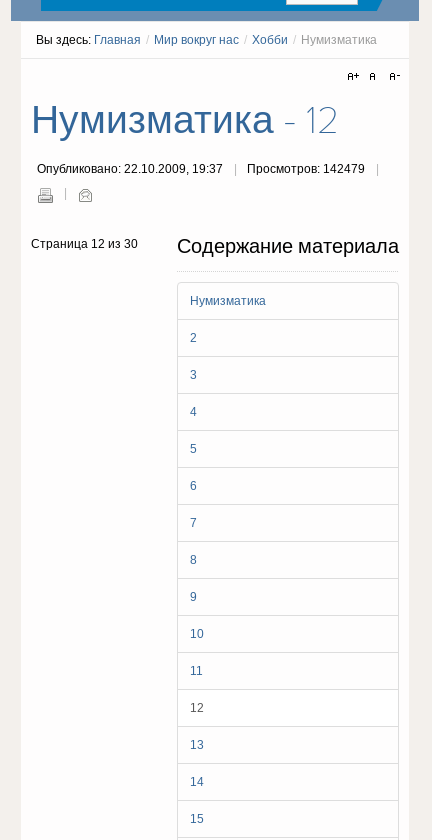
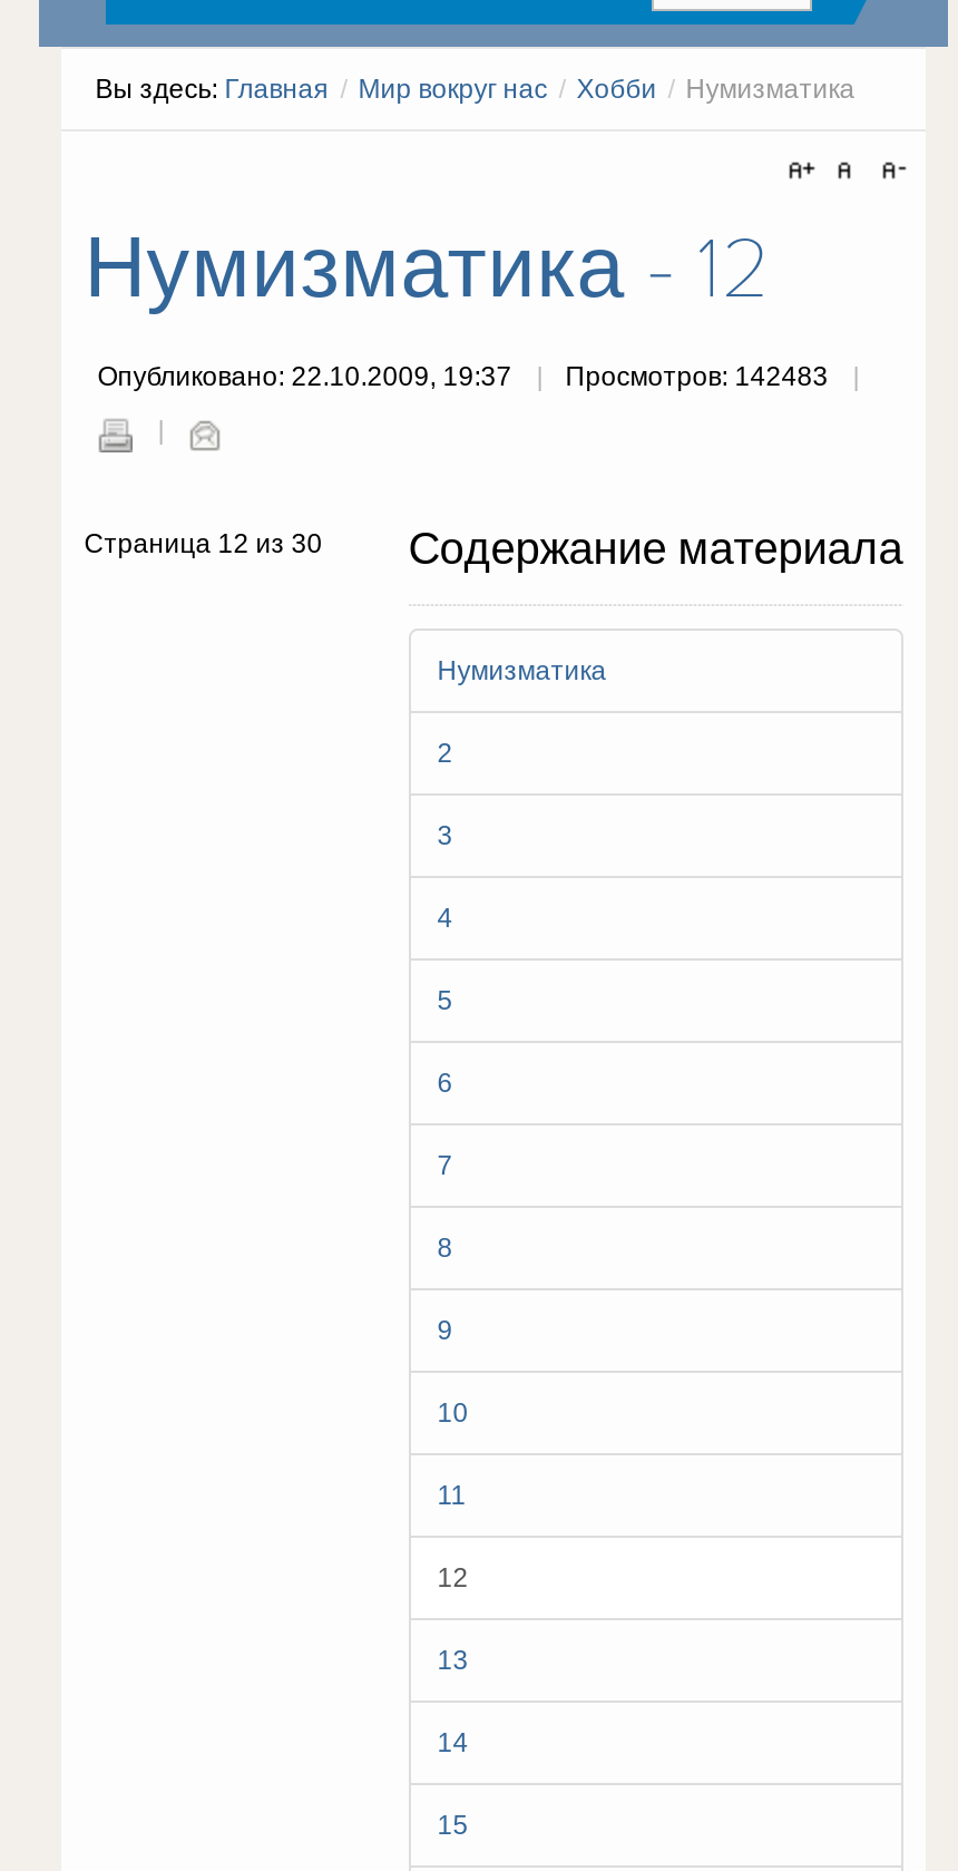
- Опубликовано: 22.10.2009, 19:37 Просмотров: 142479
+ Опубликовано: 22.10.2009, 19:37 Просмотров: 142483
